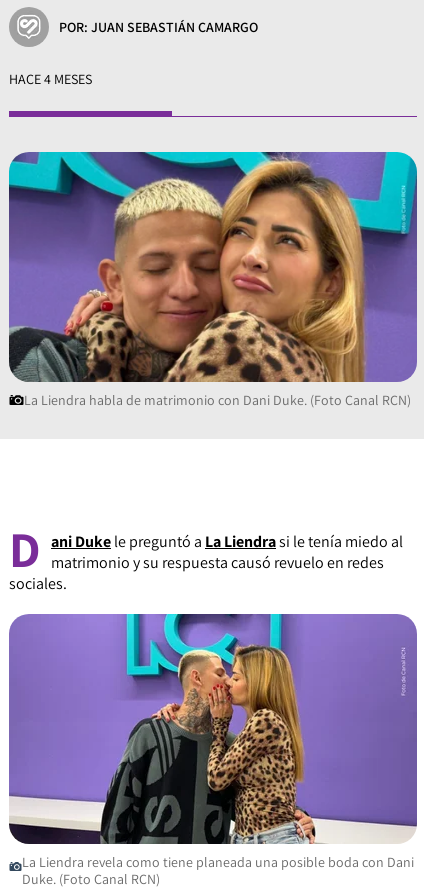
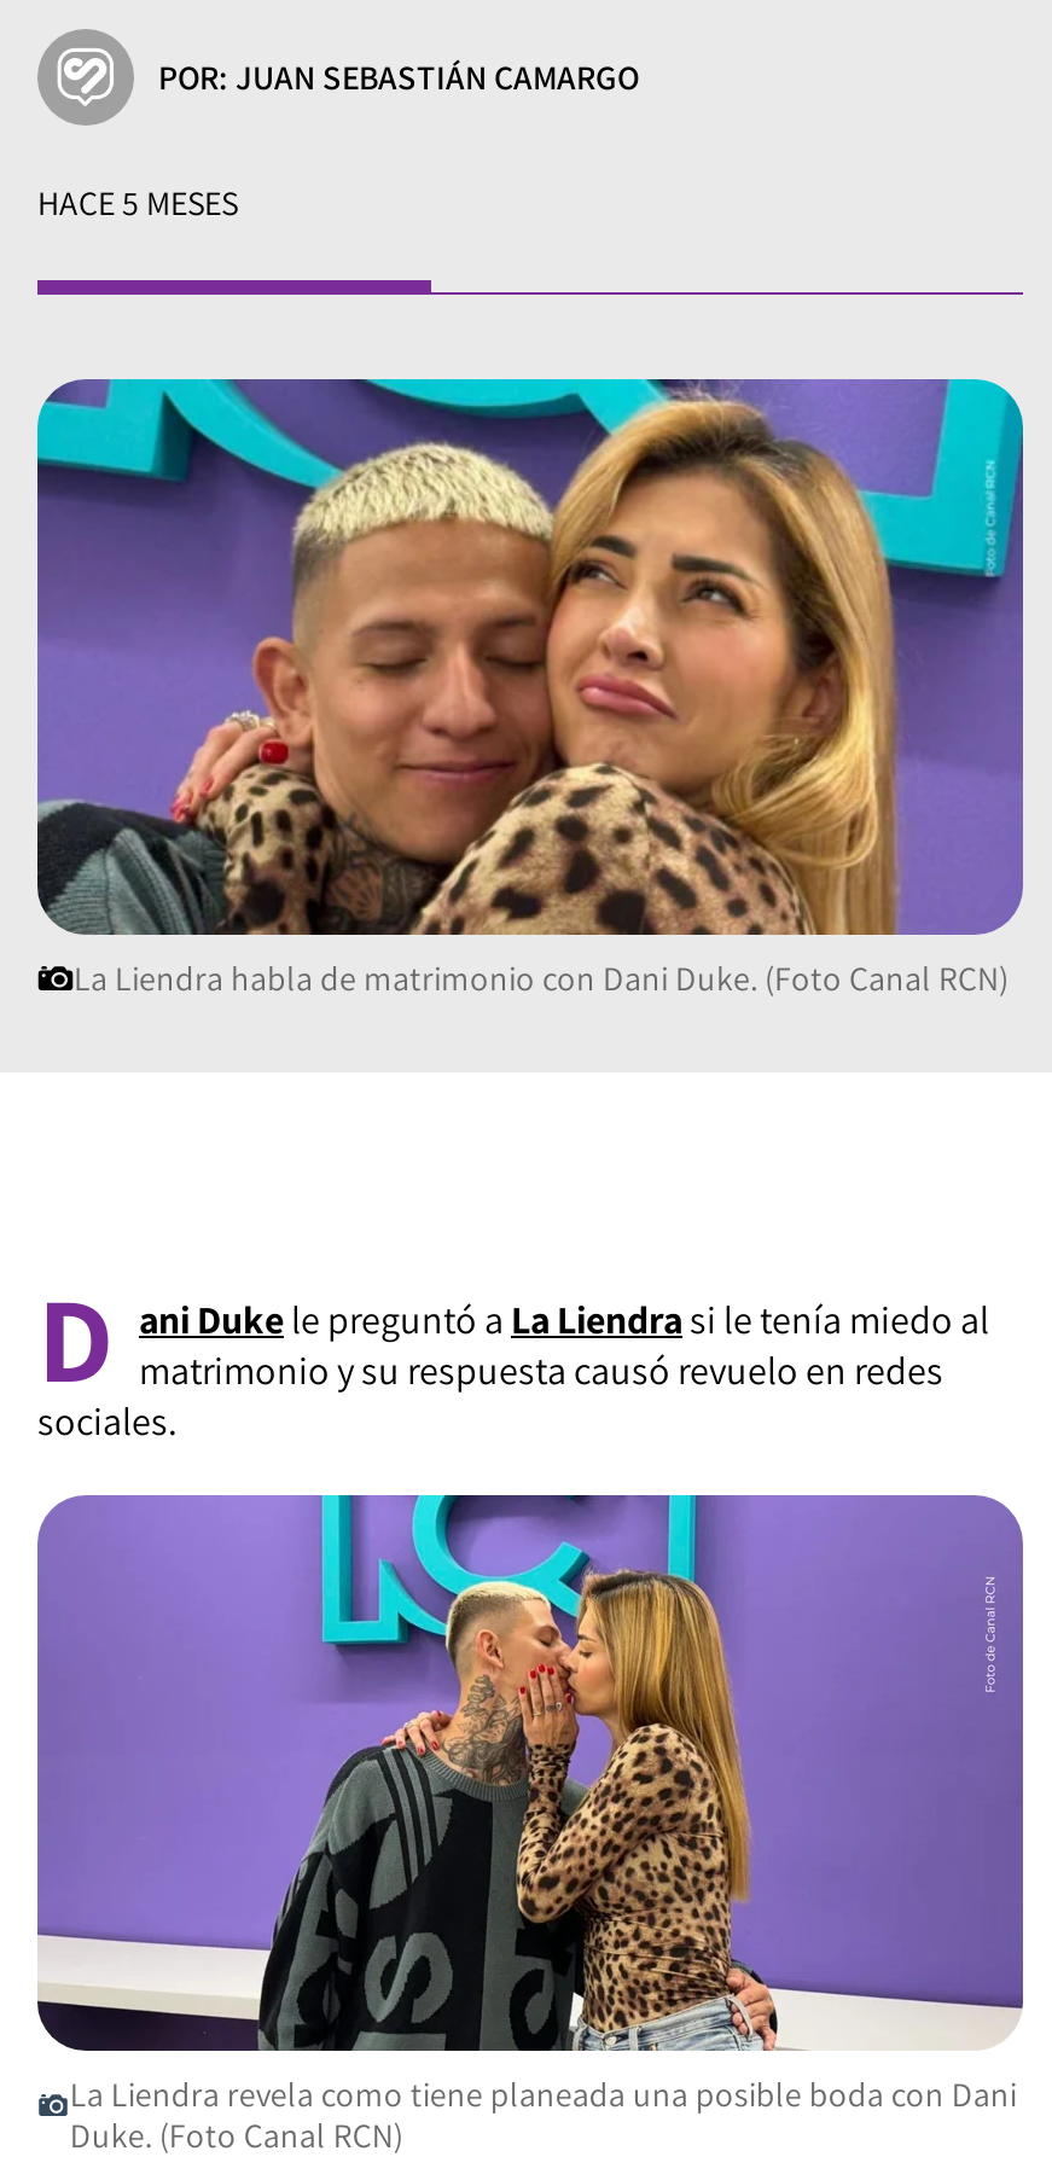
- HACE 4 MESES
+ HACE 5 MESES
